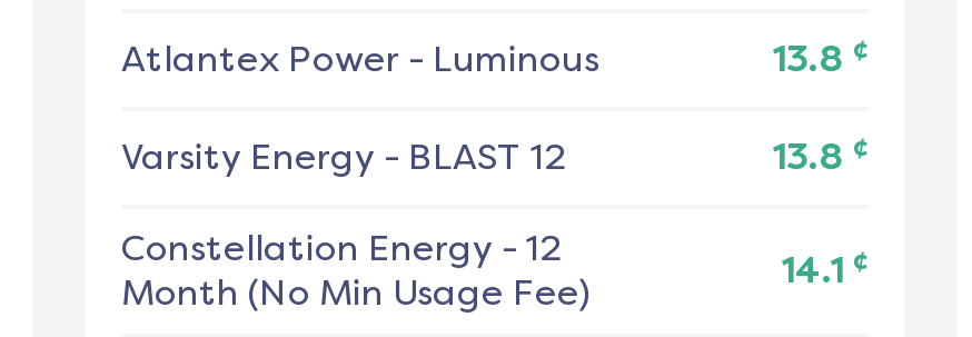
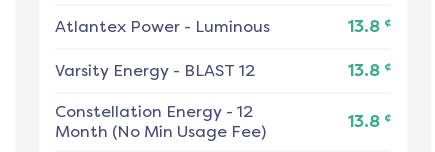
- 14.1 ¢
+ 13.8 ¢
